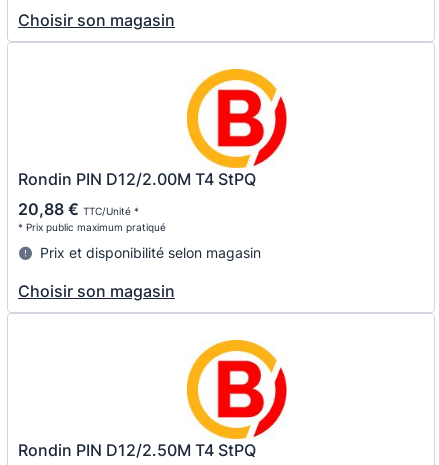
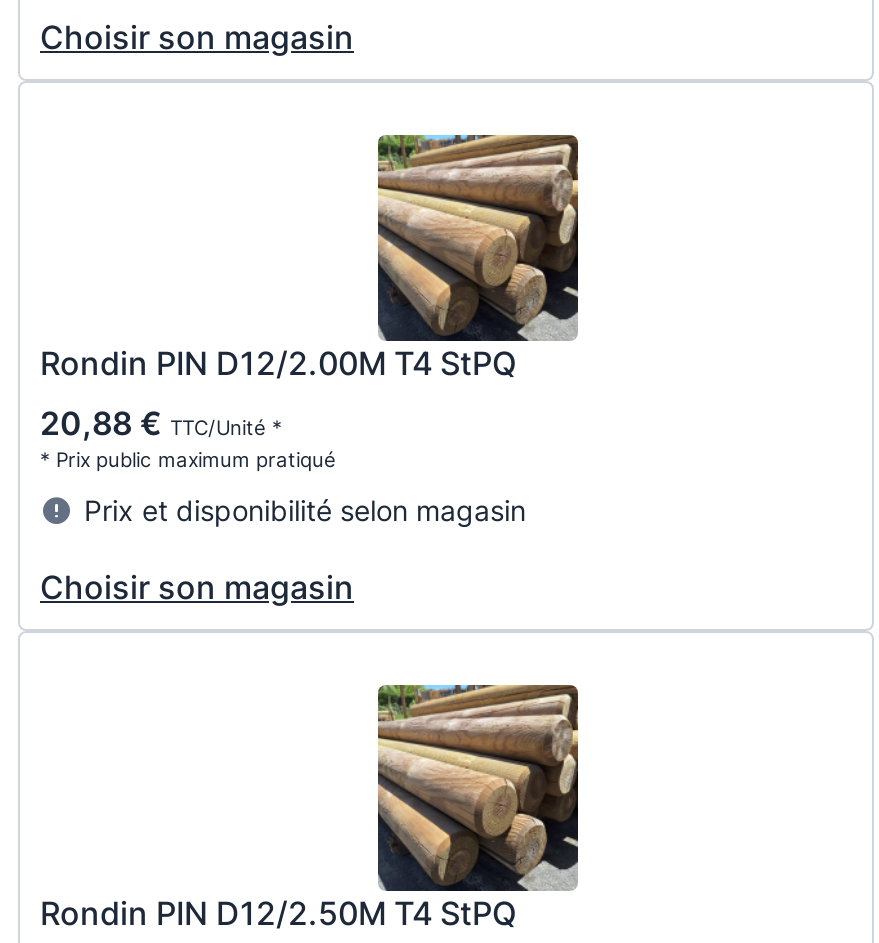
- [image]
+ [image]

- [image]
+ [image]
